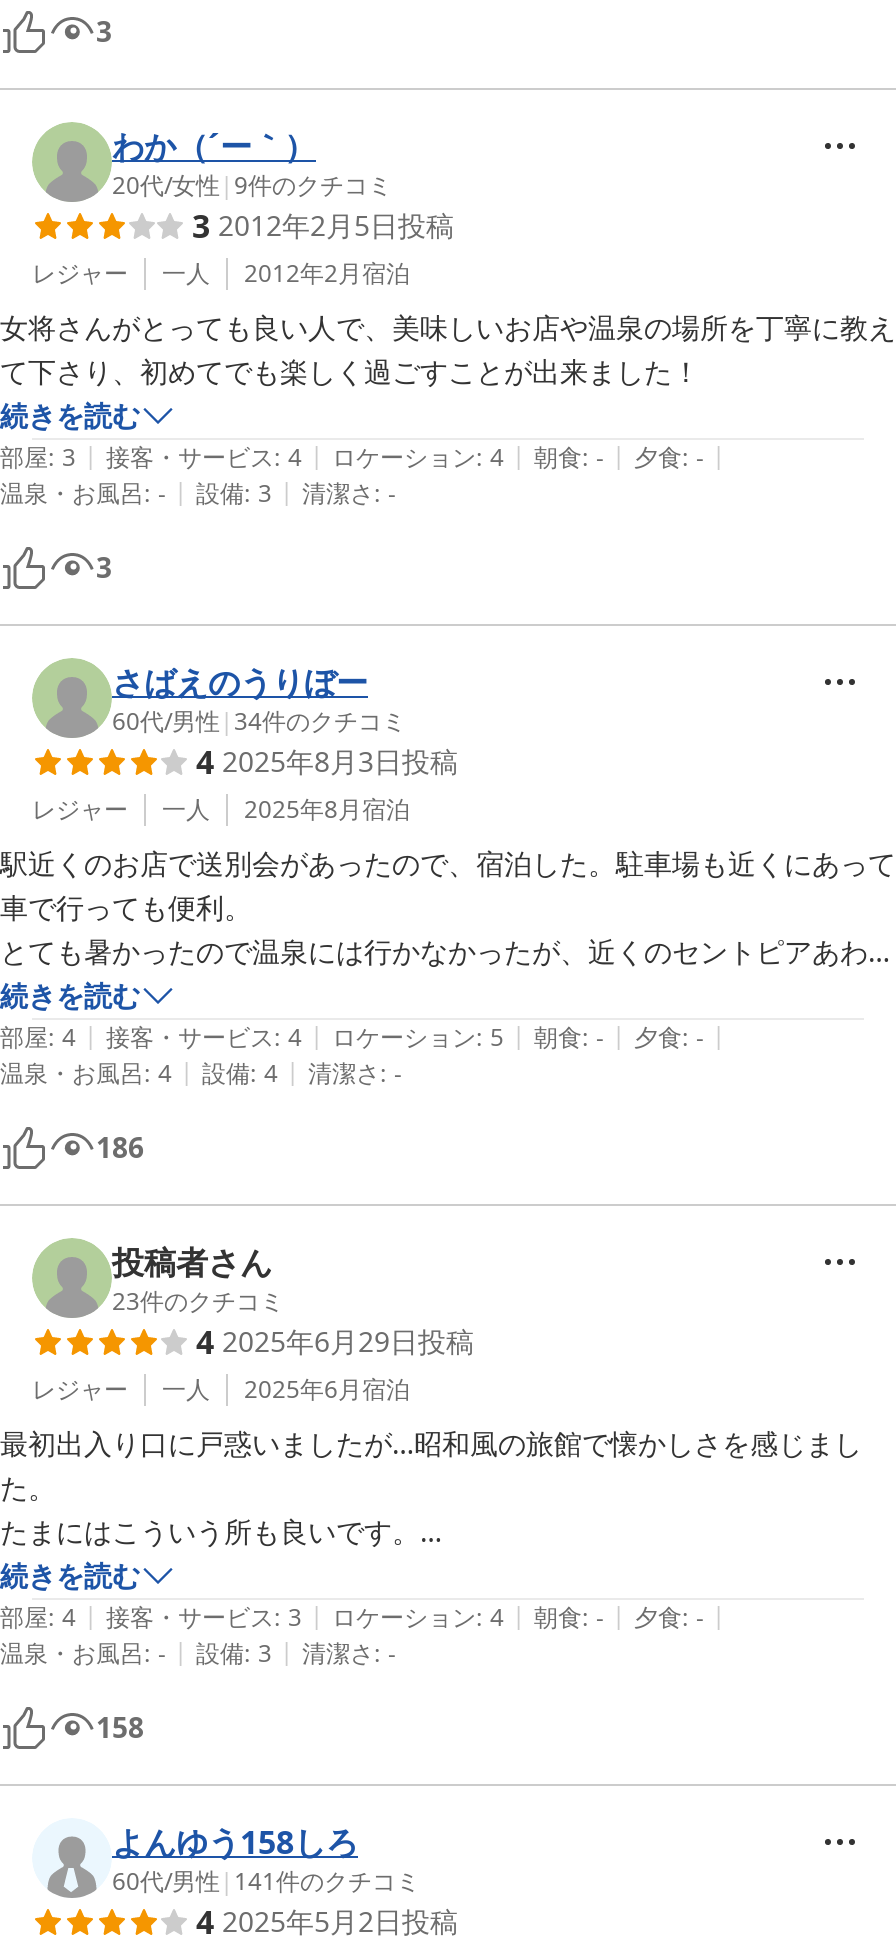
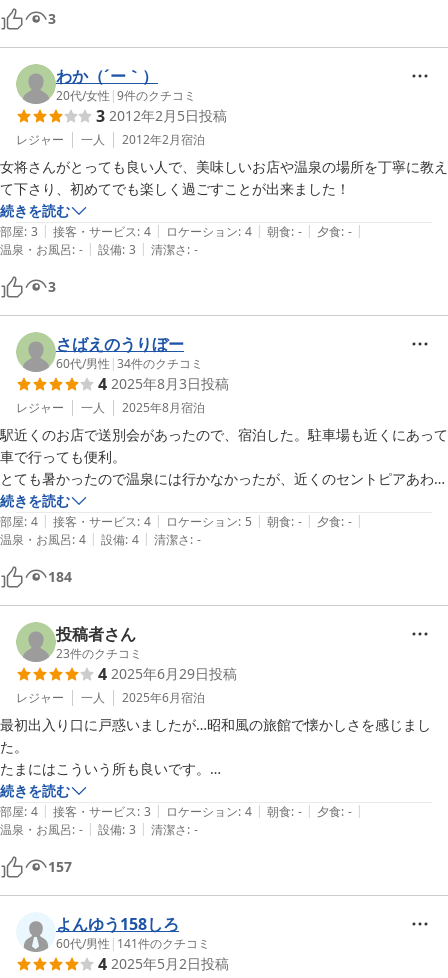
- 186
+ 184

- 158
+ 157
